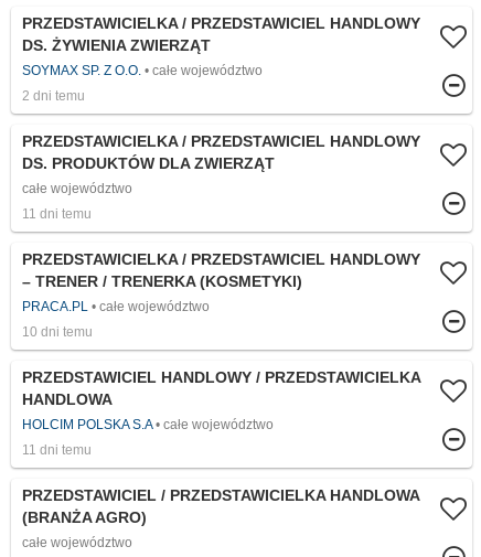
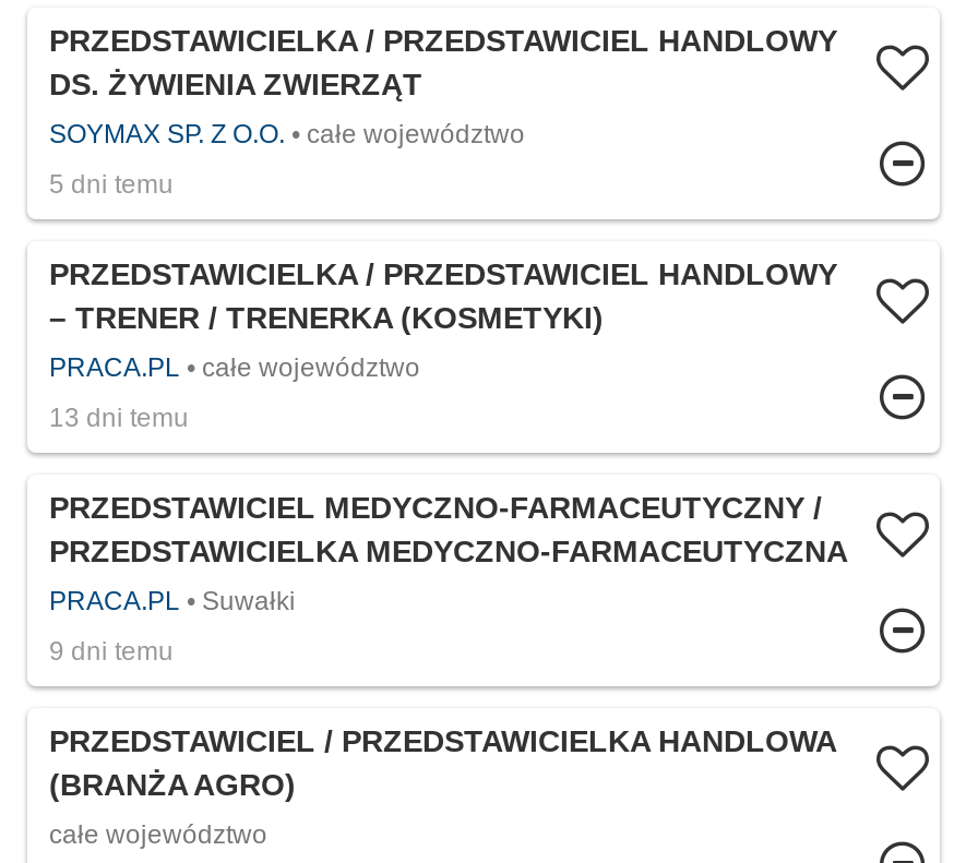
- 2 dni temu
- PRZEDSTAWICIELKA / PRZEDSTAWICIEL HANDLOWY
- DS. PRODUKTÓW DLA ZWIERZĄT
- całe województwo
- 11 dni temu
+ 5 dni temu

- 10 dni temu
+ 13 dni temu

- PRZEDSTAWICIEL HANDLOWY / PRZEDSTAWICIELKA
- HANDLOWA
+ PRZEDSTAWICIEL MEDYCZNO-FARMACEUTYCZNY /
+ PRZEDSTAWICIELKA MEDYCZNO-FARMACEUTYCZNA

- HOLCIM POLSKA S.A
- całe województwo
+ PRACA.PL
+ Suwałki

- 11 dni temu
+ 9 dni temu
